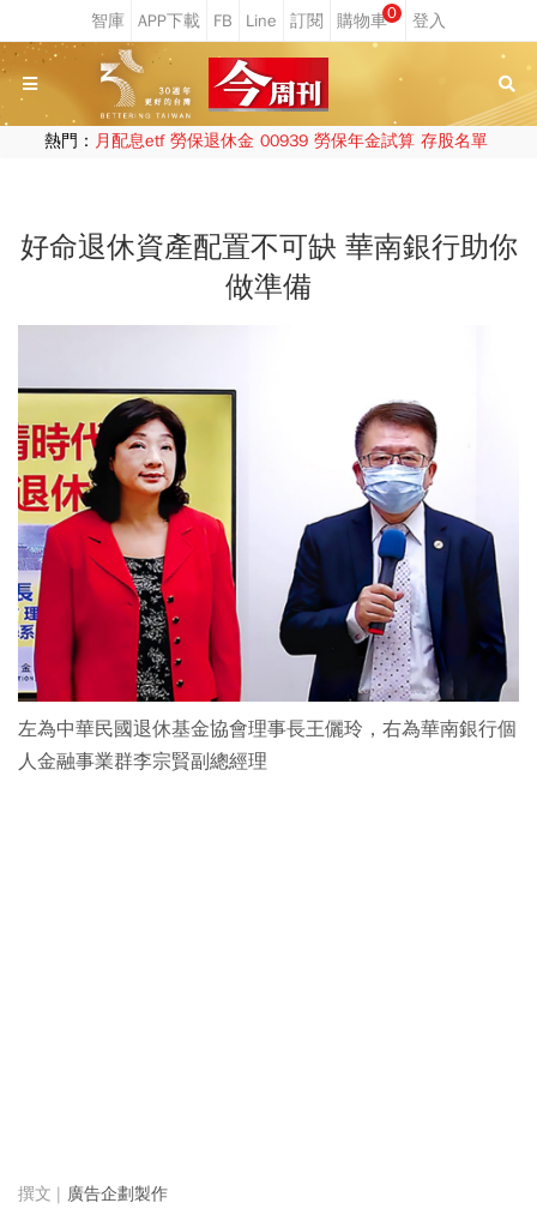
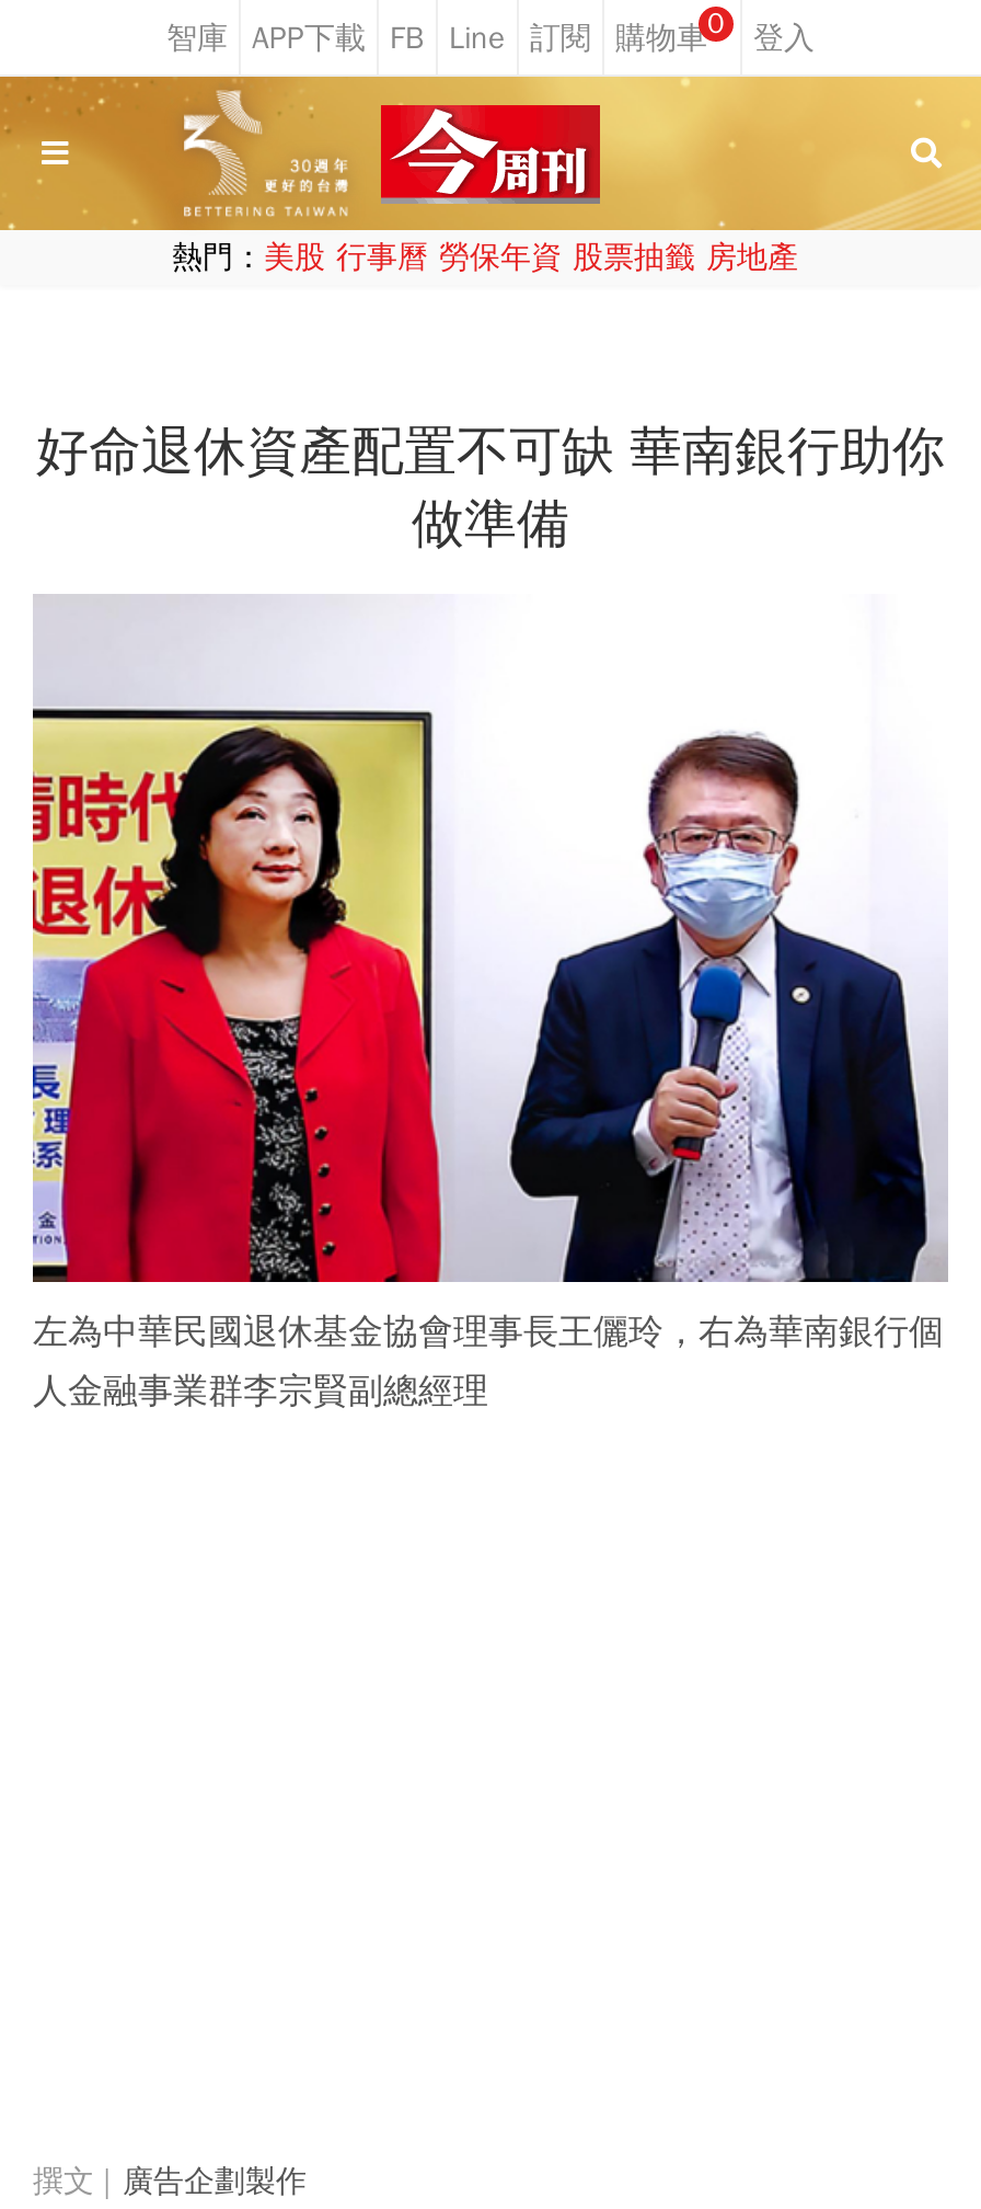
- 熱門：月配息etf 勞保退休金 00939 勞保年金試算 存股名單
+ 熱門：美股 行事曆 勞保年資 股票抽籤 房地產
